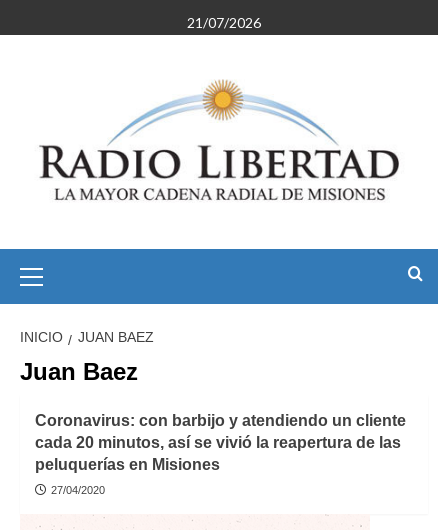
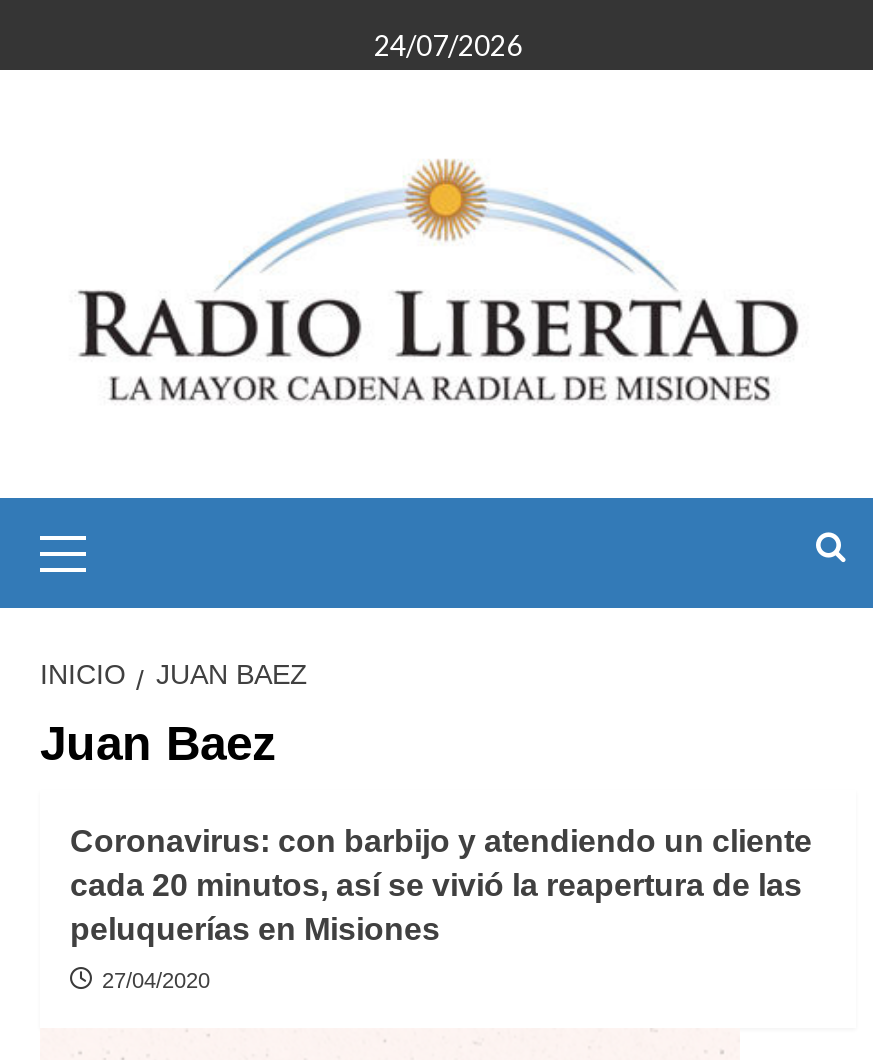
- 21/07/2026
+ 24/07/2026
